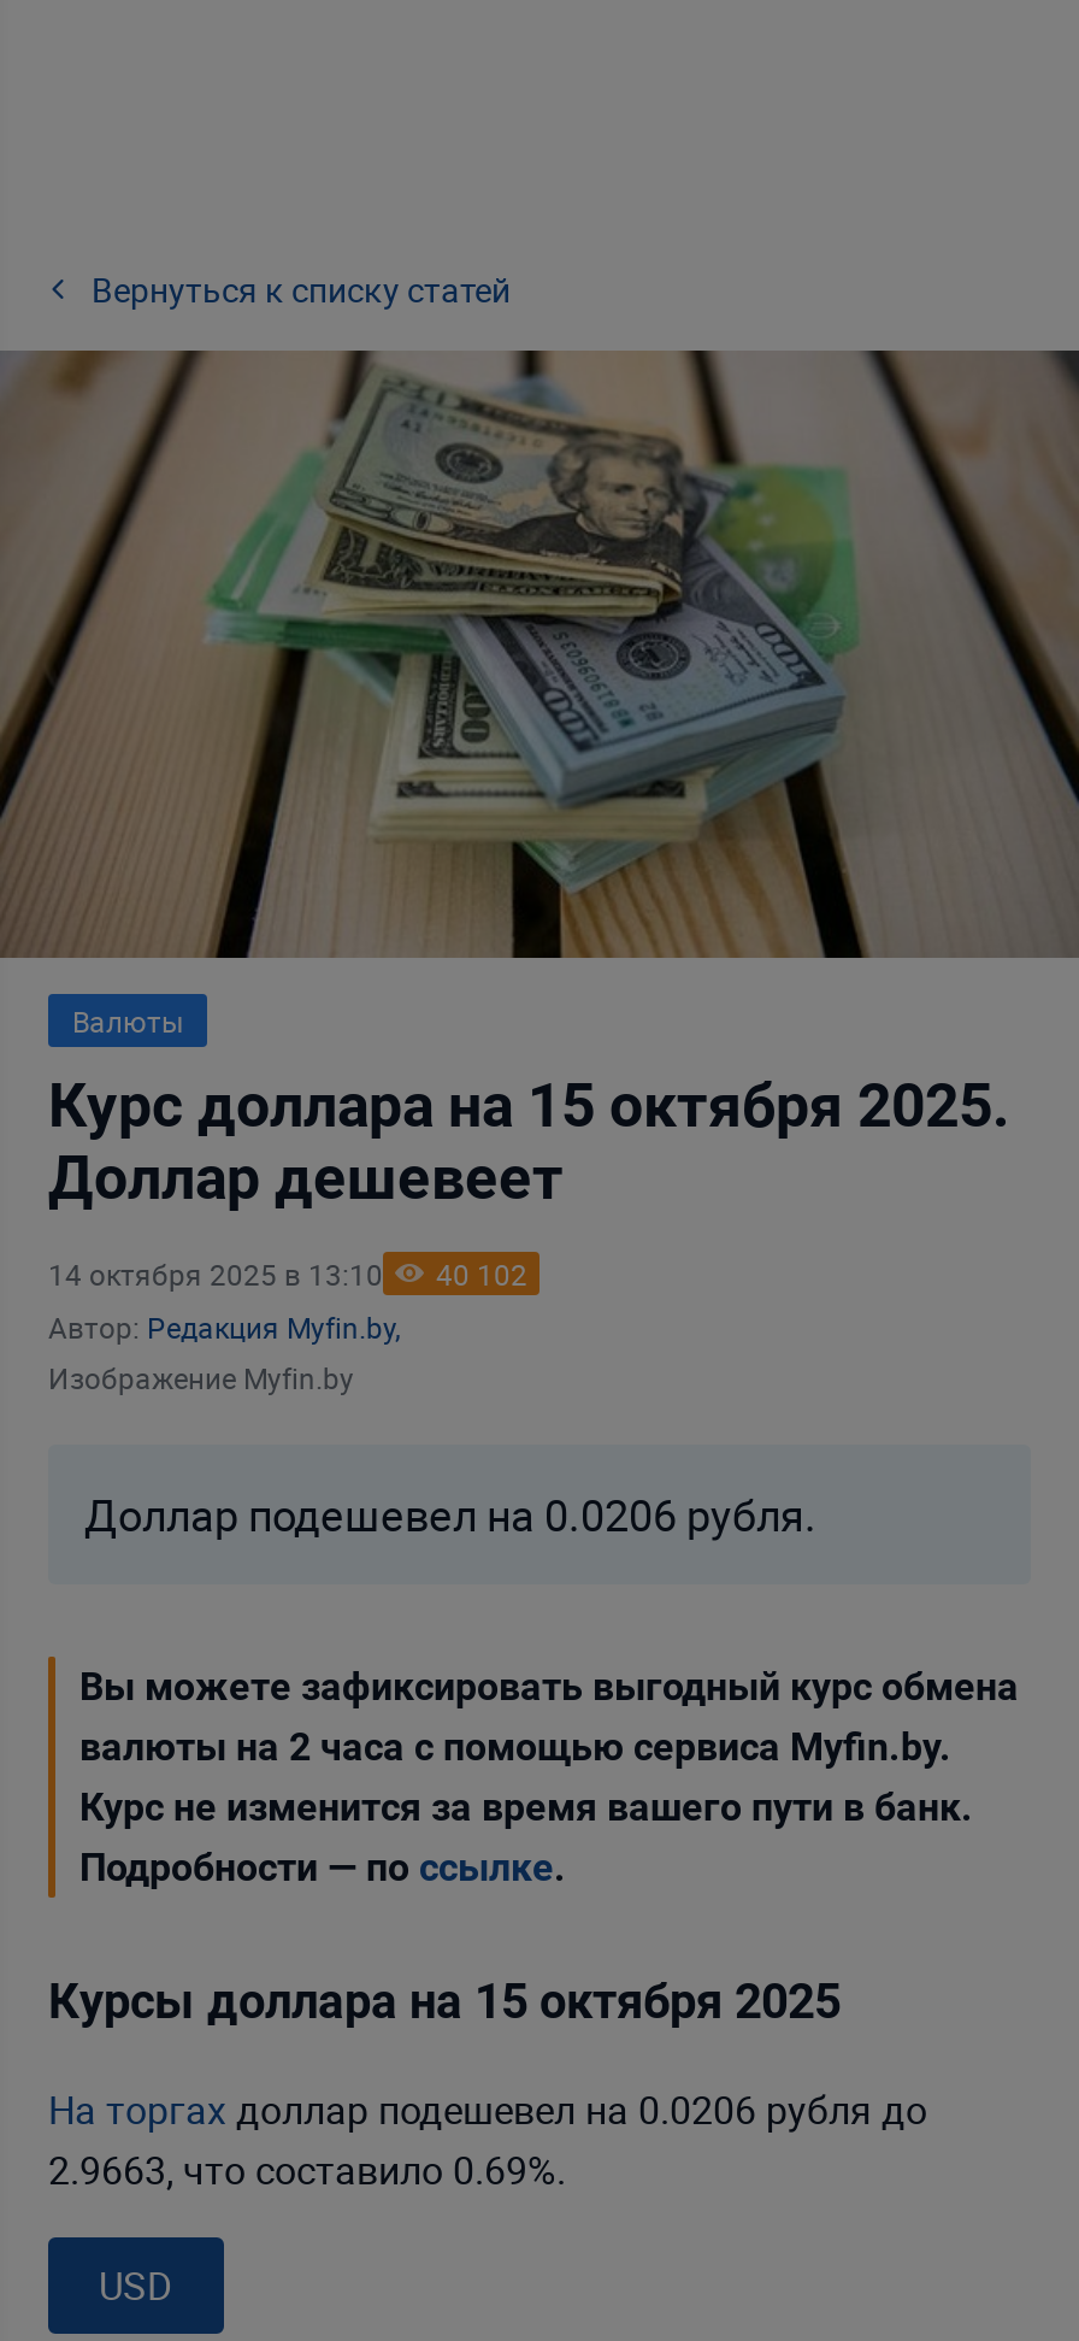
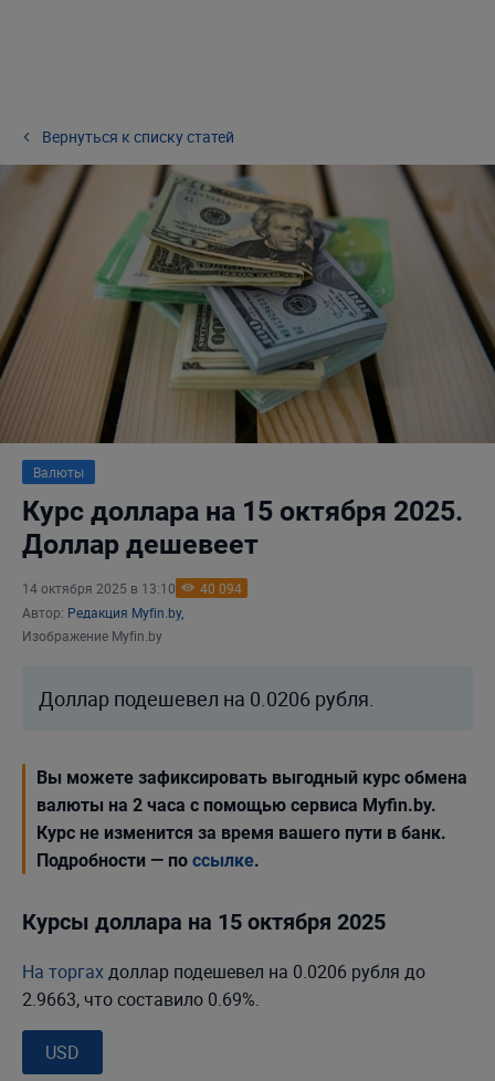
- 14 октября 2025 в 13:10 40 102
+ 14 октября 2025 в 13:10 40 094
